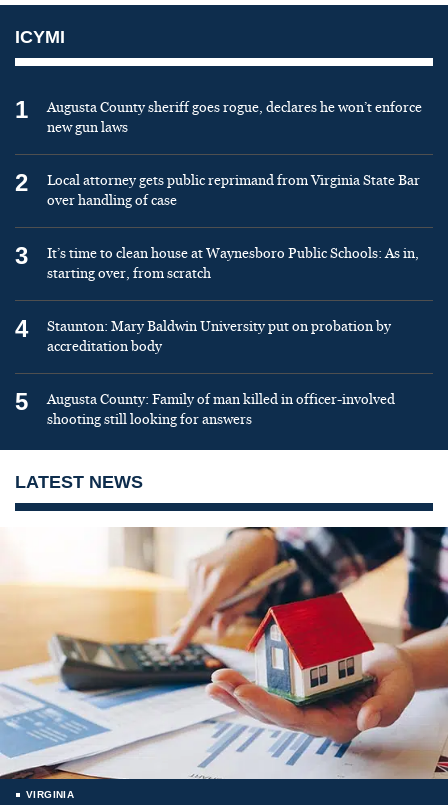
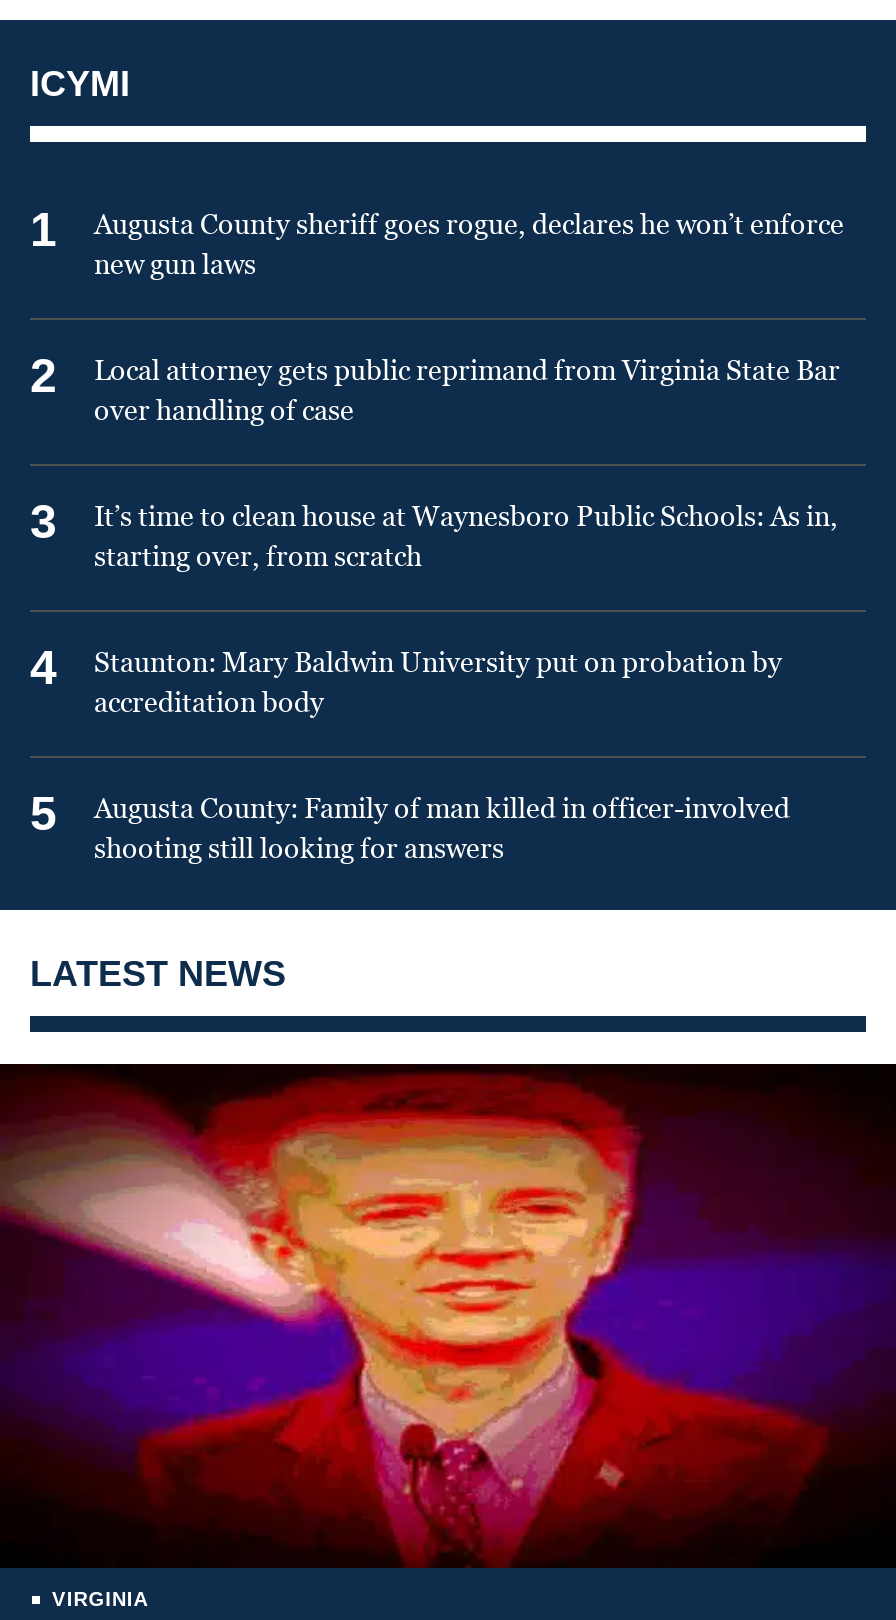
- [image]
+ [image]
